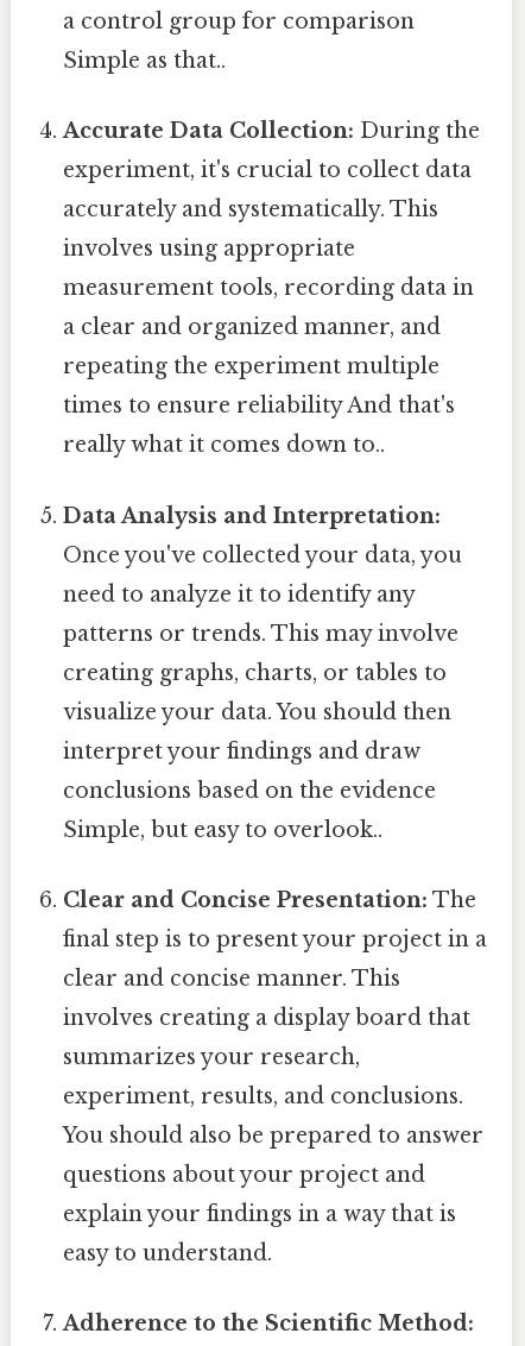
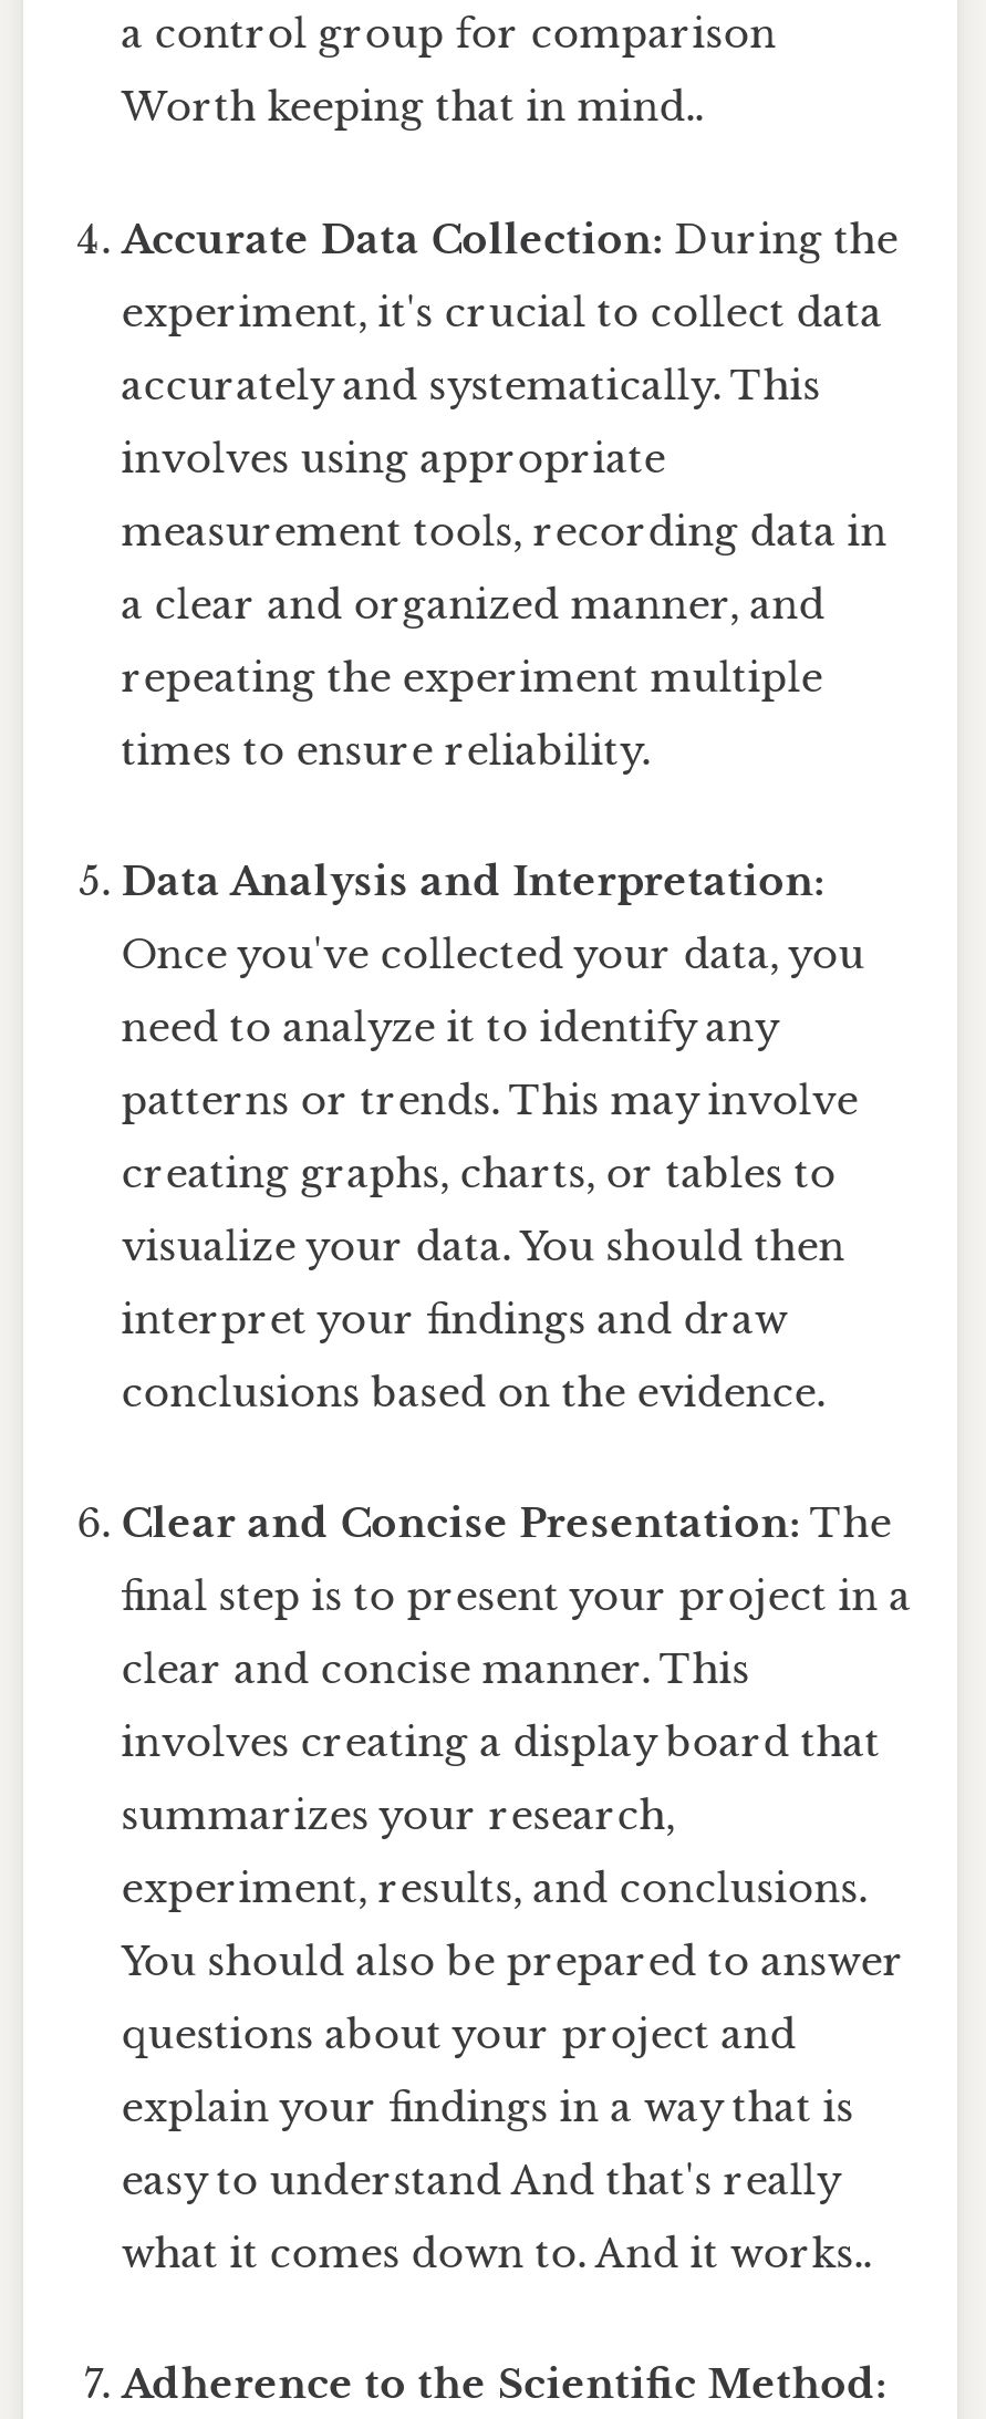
- Simple as that..
+ Worth keeping that in mind..

- times to ensure reliability And that's
- really what it comes down to..
+ times to ensure reliability.

- conclusions based on the evidence
- Simple, but easy to overlook..
+ conclusions based on the evidence.

moved up: Clear and Concise Presentation: The | final step is to present your project in a | clear and concise manner. This | ... | questions about your project and | explain your findings in a way that is

- easy to understand.
+ easy to understand And that's really
+ what it comes down to. And it works..
